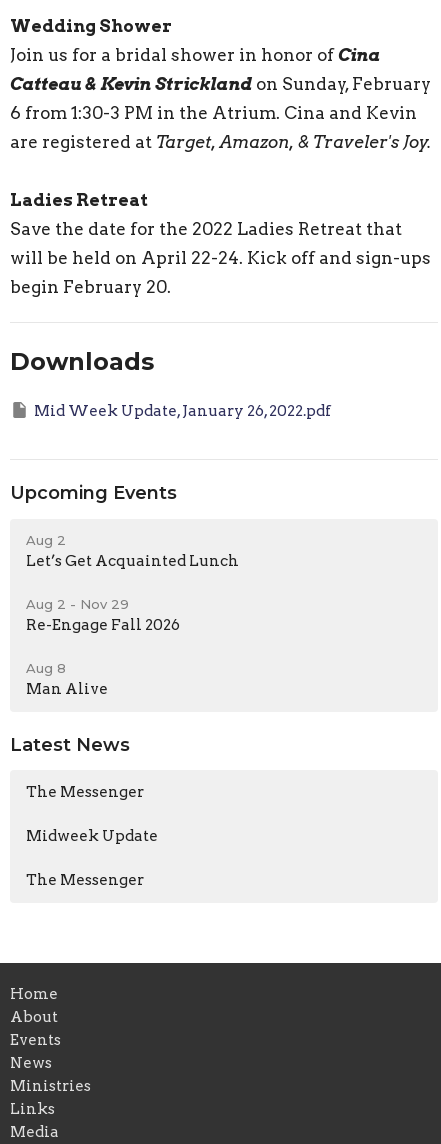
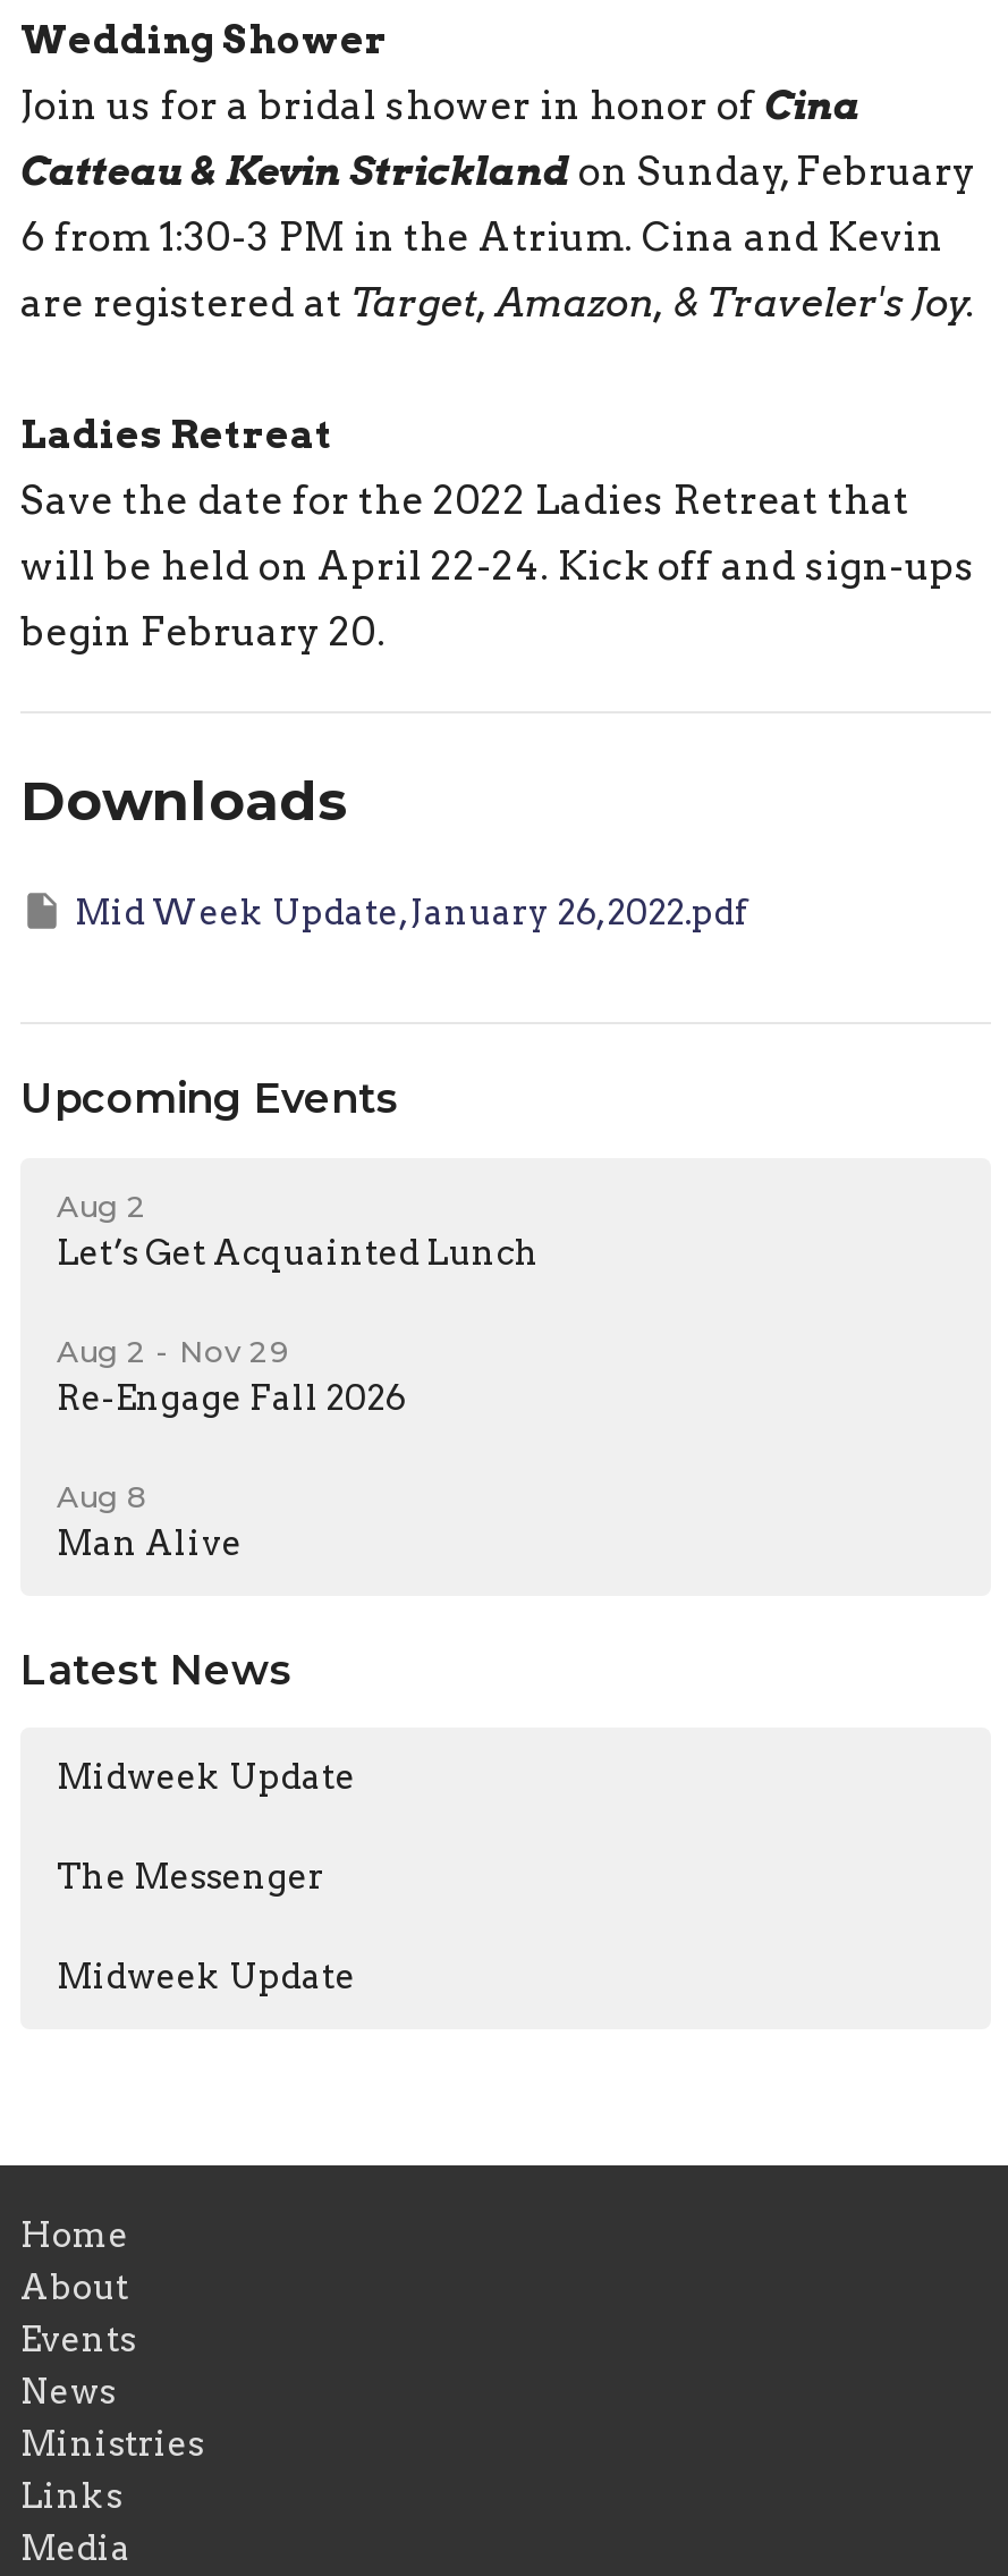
+ Midweek Update

moved down: The Messenger | Midweek Update

- The Messenger
